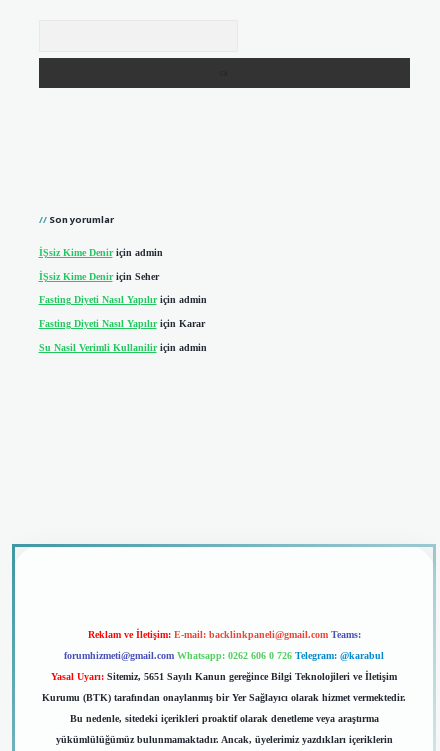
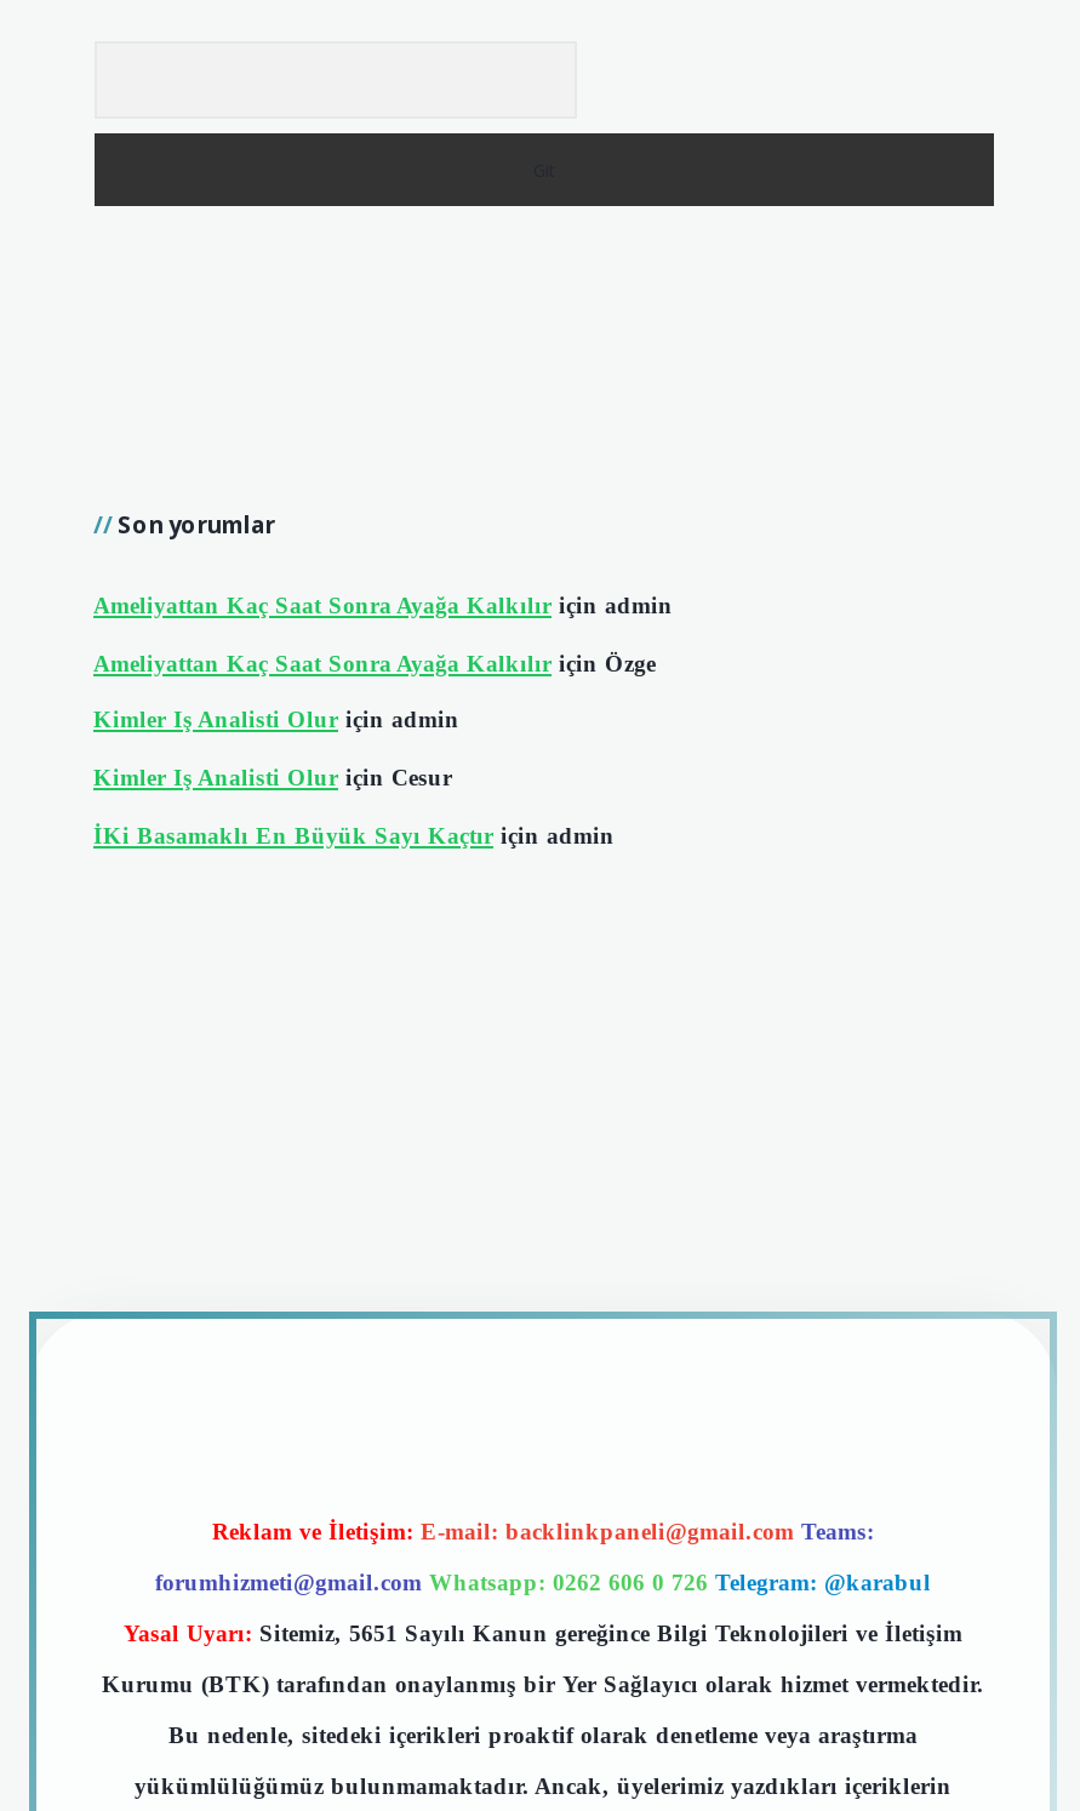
- İŞsiz Kime Denir için admin
+ Ameliyattan Kaç Saat Sonra Ayağa Kalkılır için admin

- İŞsiz Kime Denir için Seher
+ Ameliyattan Kaç Saat Sonra Ayağa Kalkılır için Özge

- Fasting Diyeti Nasıl Yapılır için admin
+ Kimler Iş Analisti Olur için admin

- Fasting Diyeti Nasıl Yapılır için Karar
+ Kimler Iş Analisti Olur için Cesur

- Su Nasil Verimli Kullanilir için admin
+ İKi Basamaklı En Büyük Sayı Kaçtır için admin
